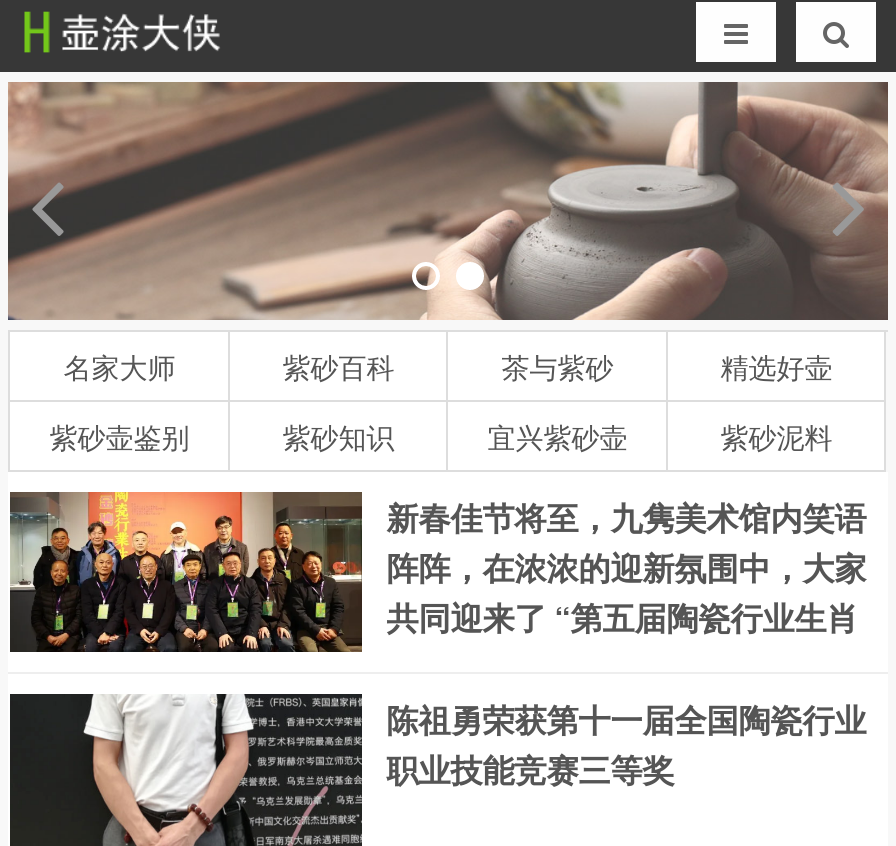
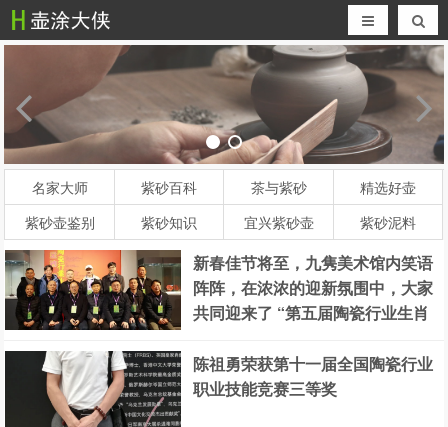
- [image]
+ [image]
